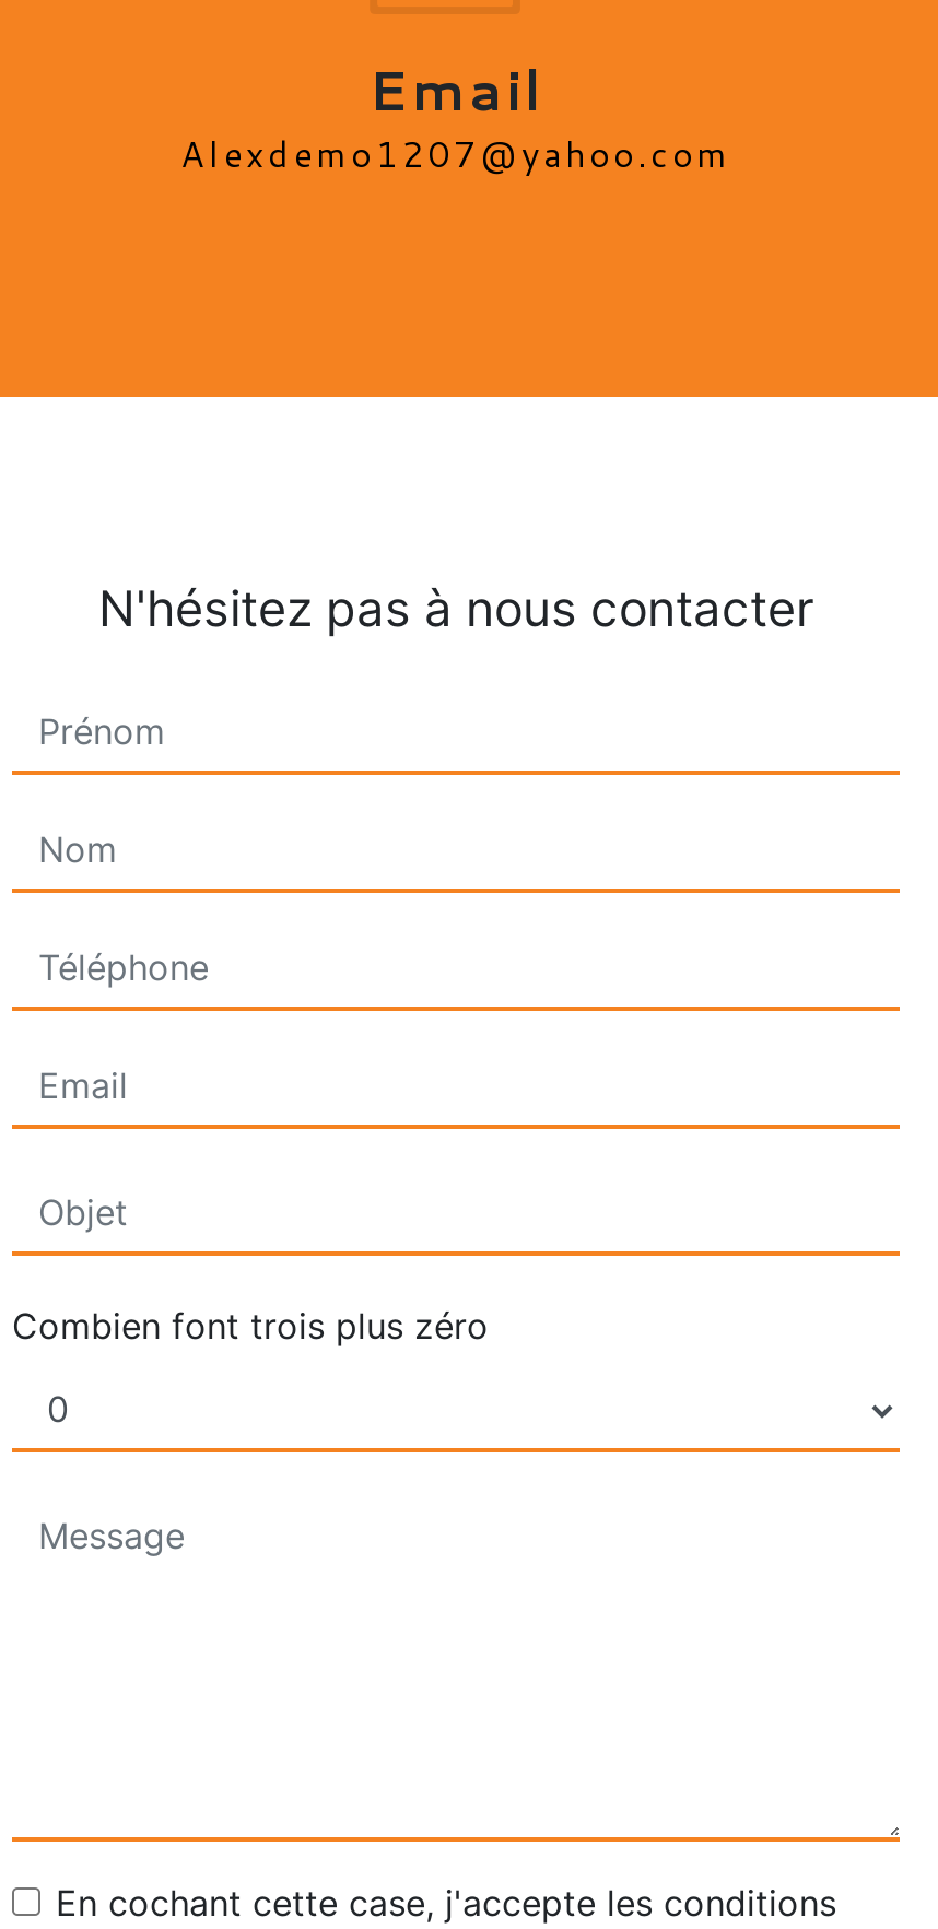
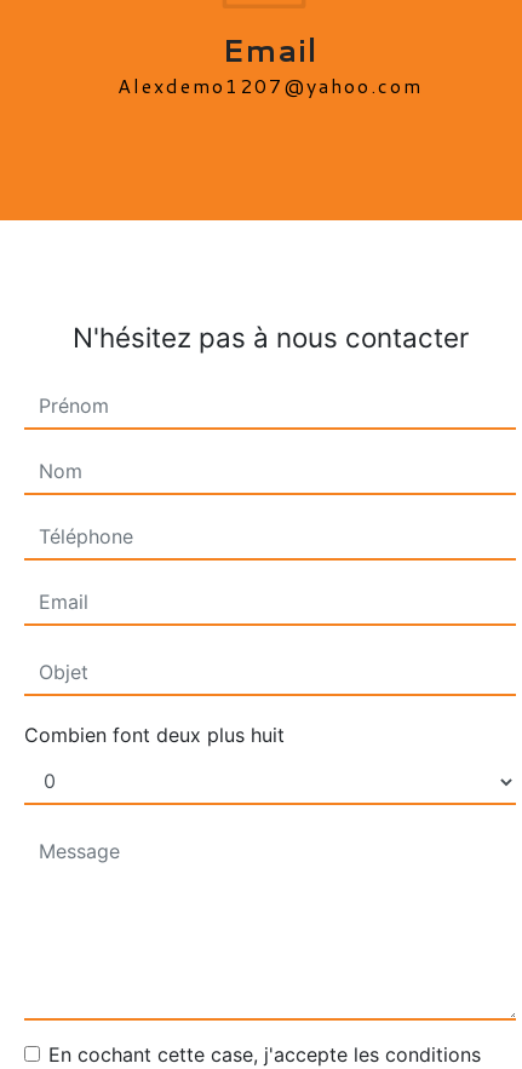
- Combien font trois plus zéro
+ Combien font deux plus huit
